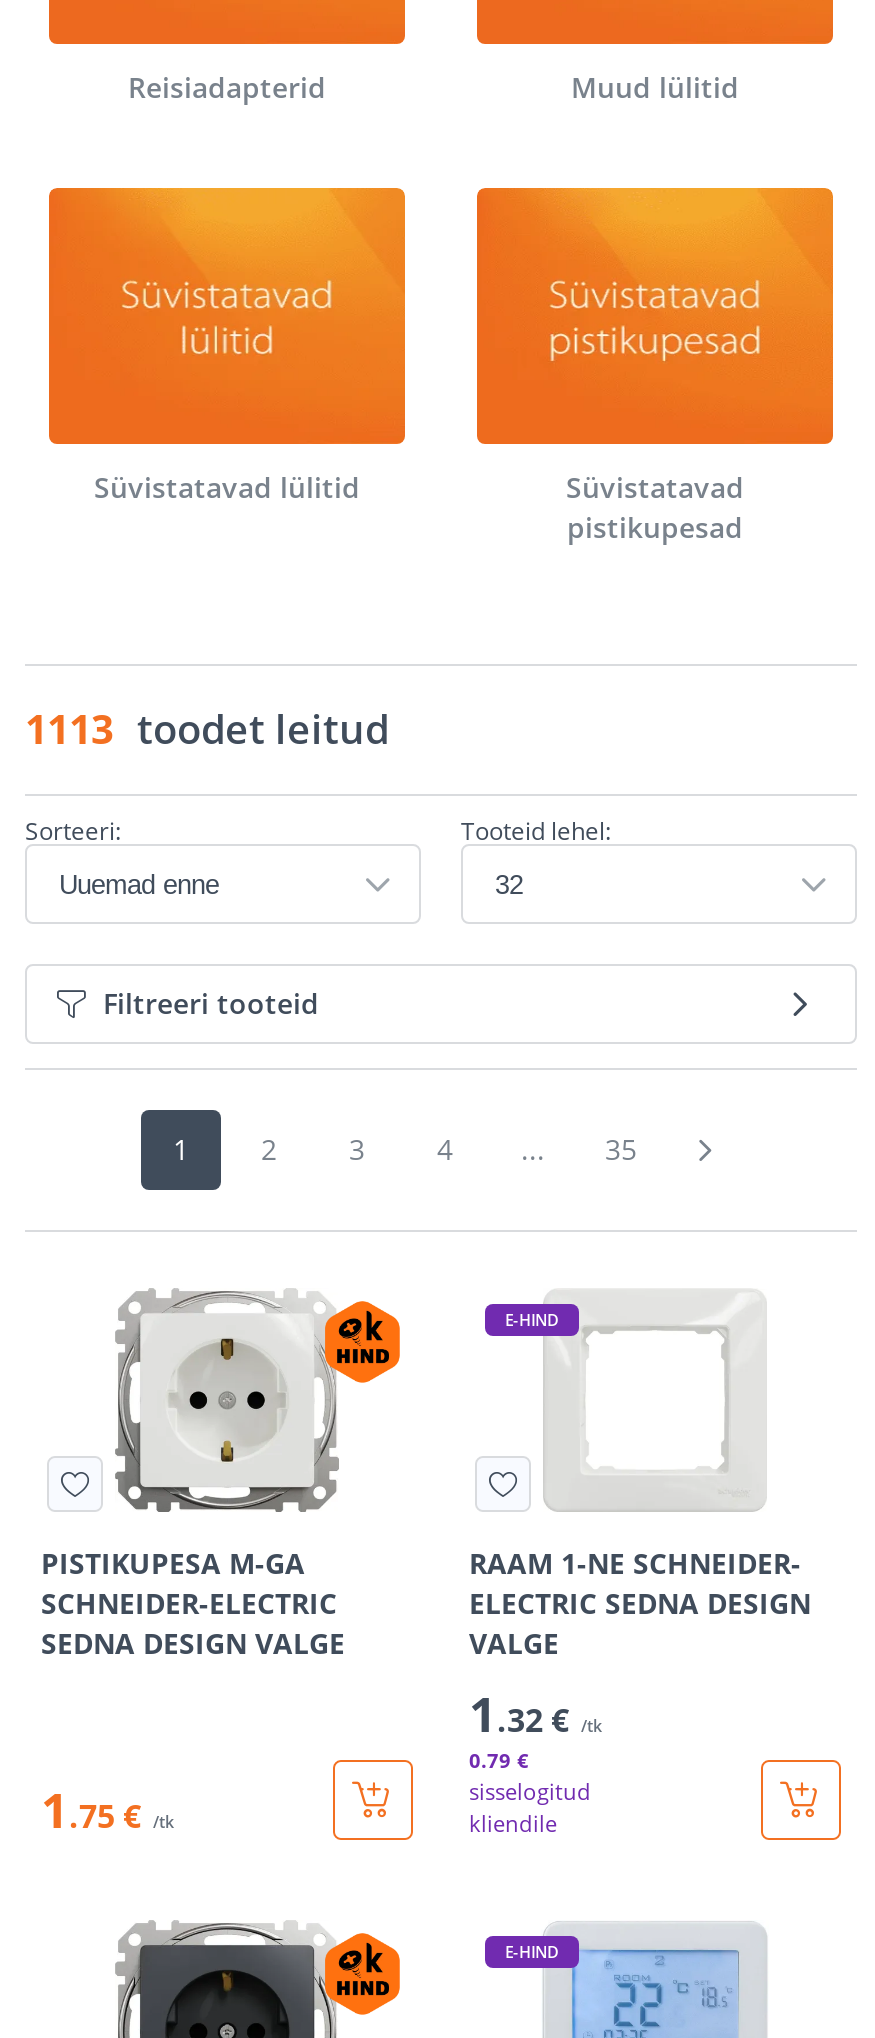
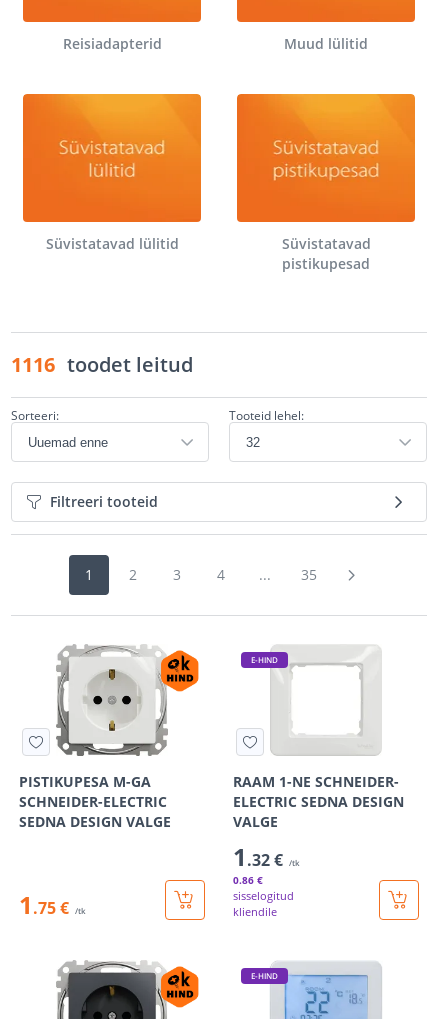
- 1113 toodet leitud
+ 1116 toodet leitud

- 0.79 €
+ 0.86 €
